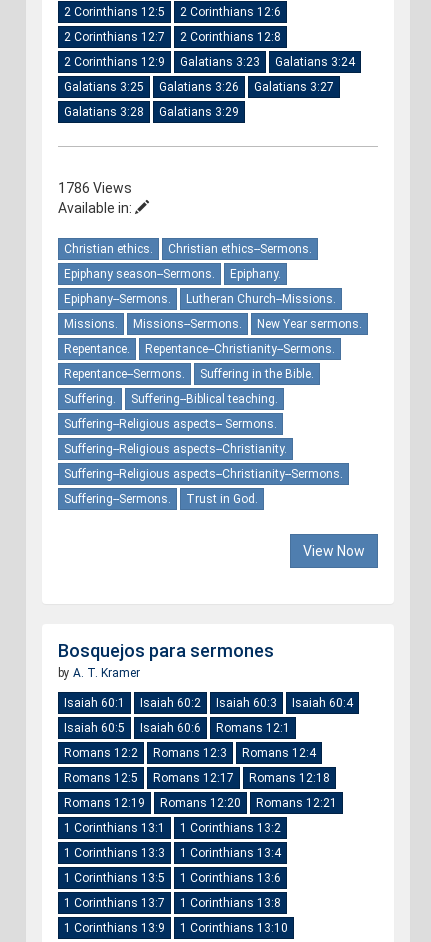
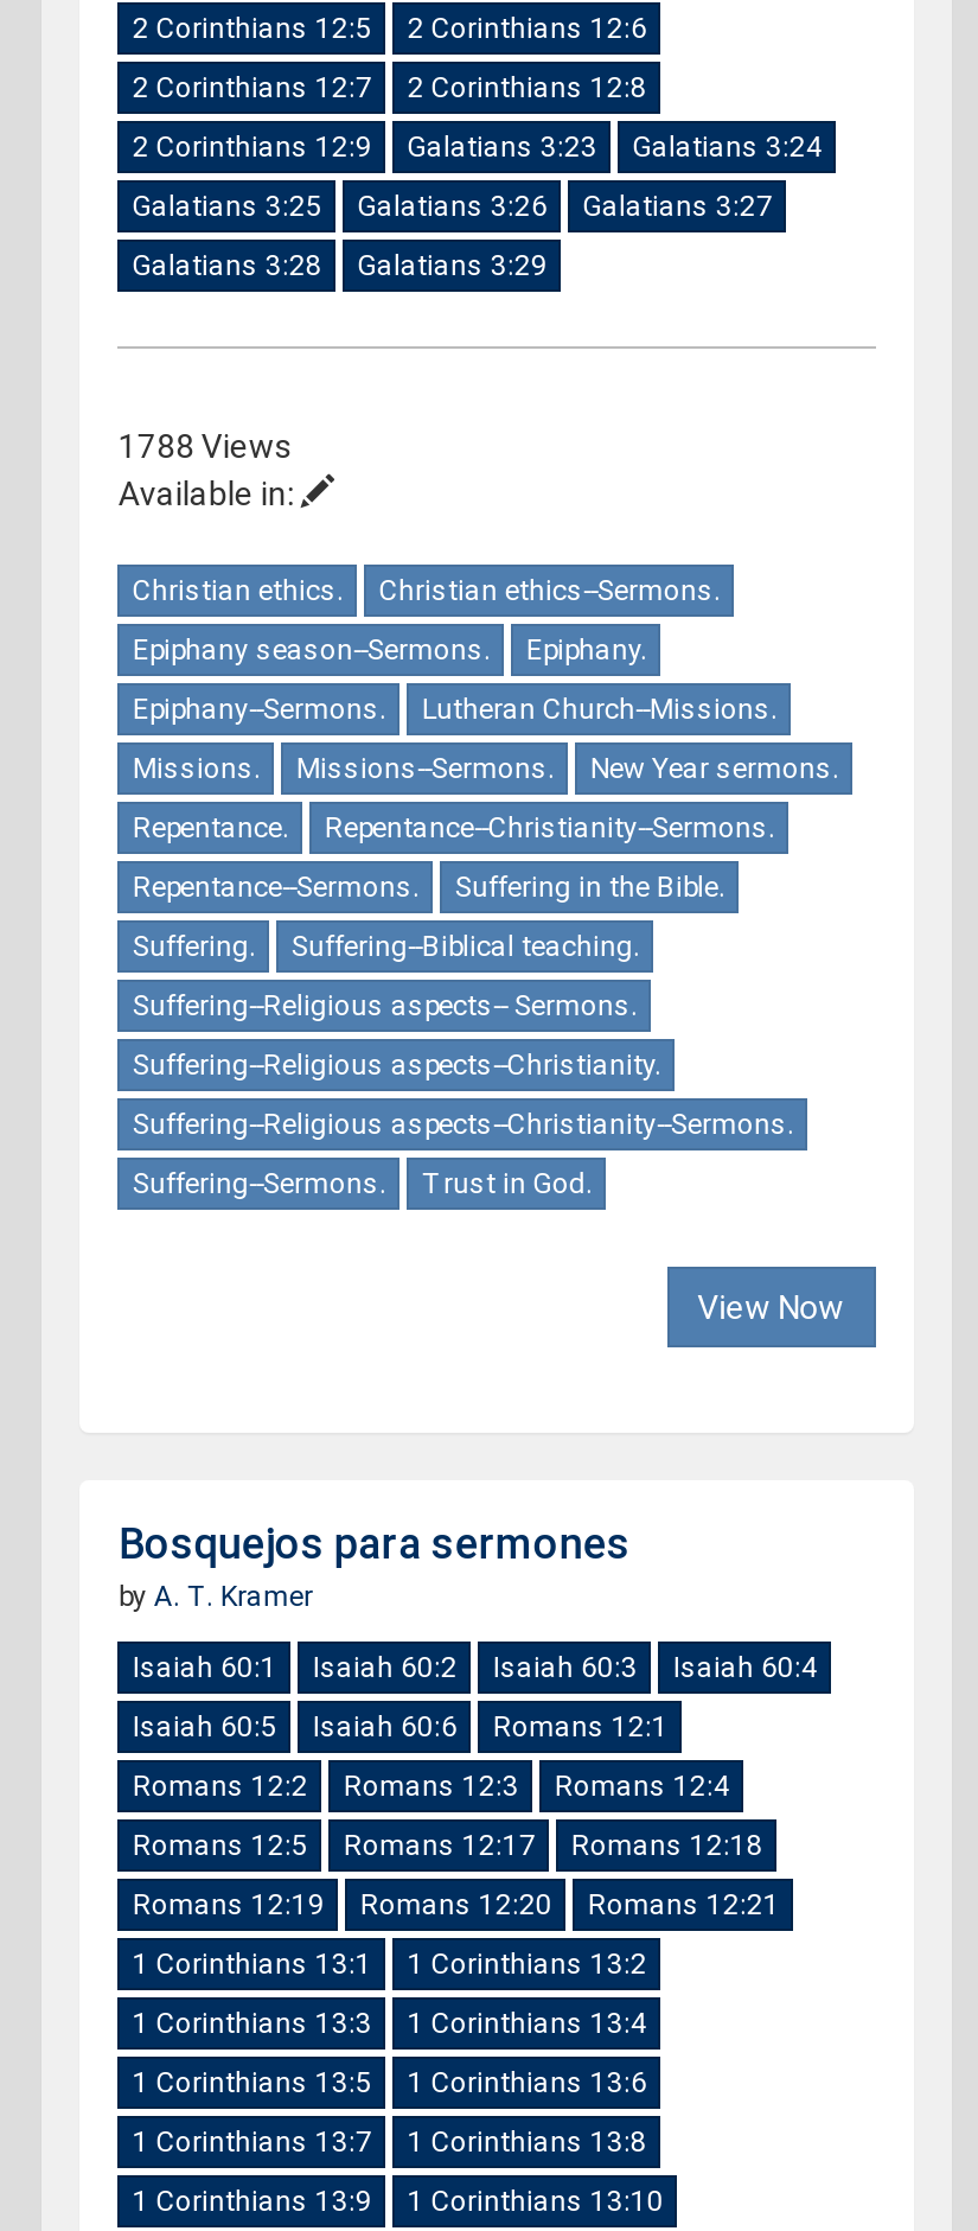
- 1786 Views
+ 1788 Views
